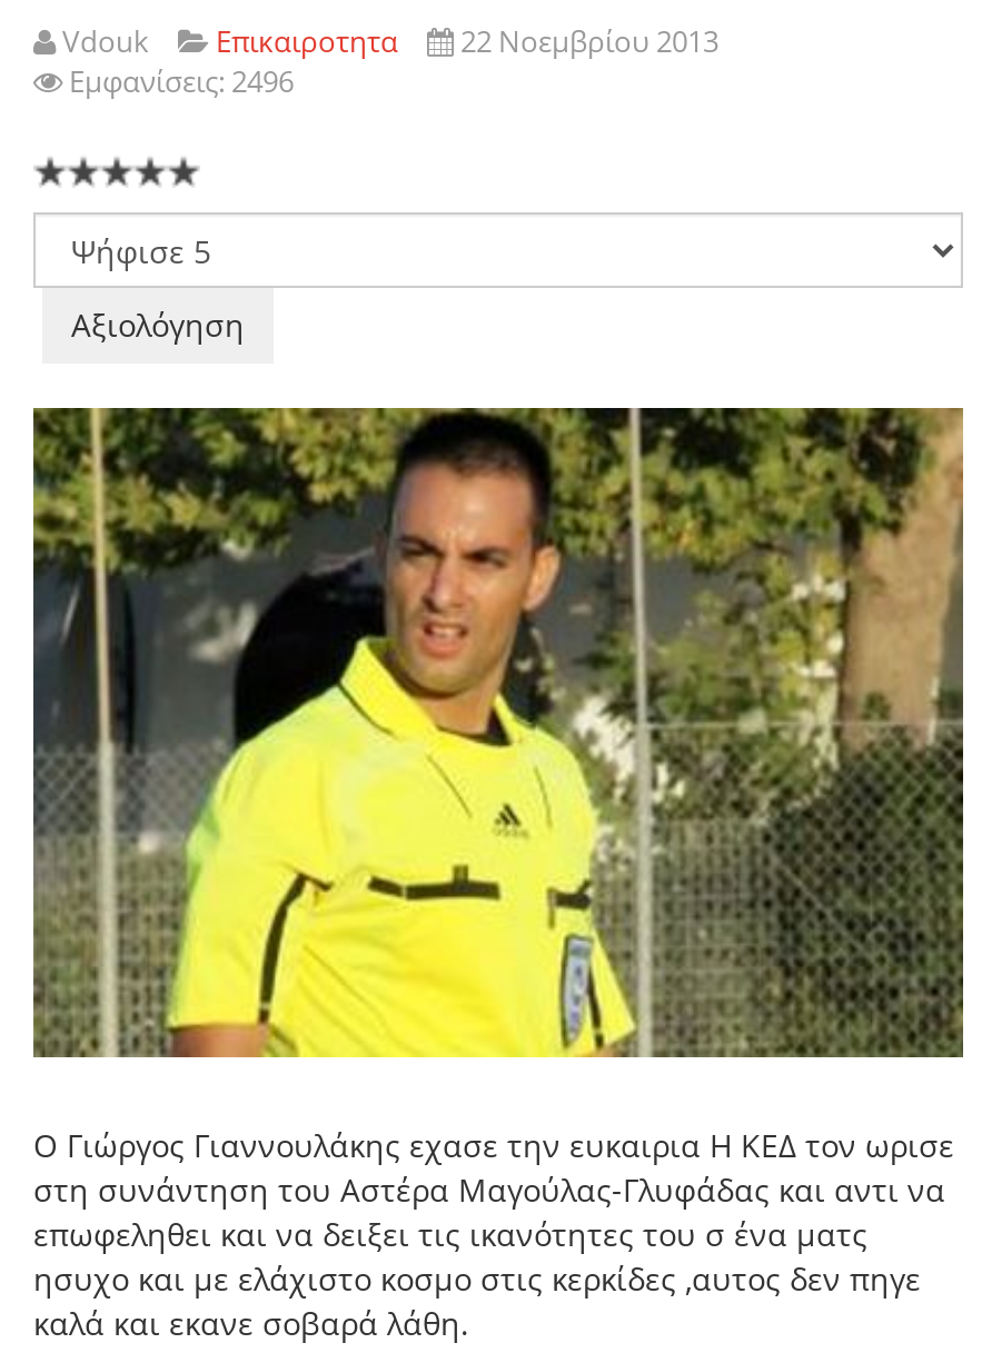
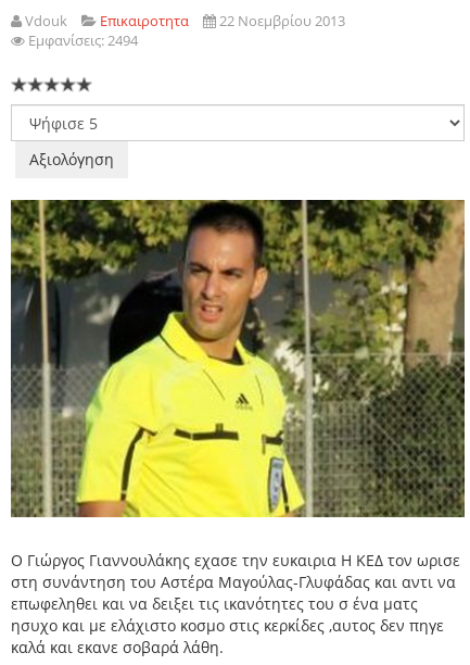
- Εμφανίσεις: 2496
+ Εμφανίσεις: 2494
